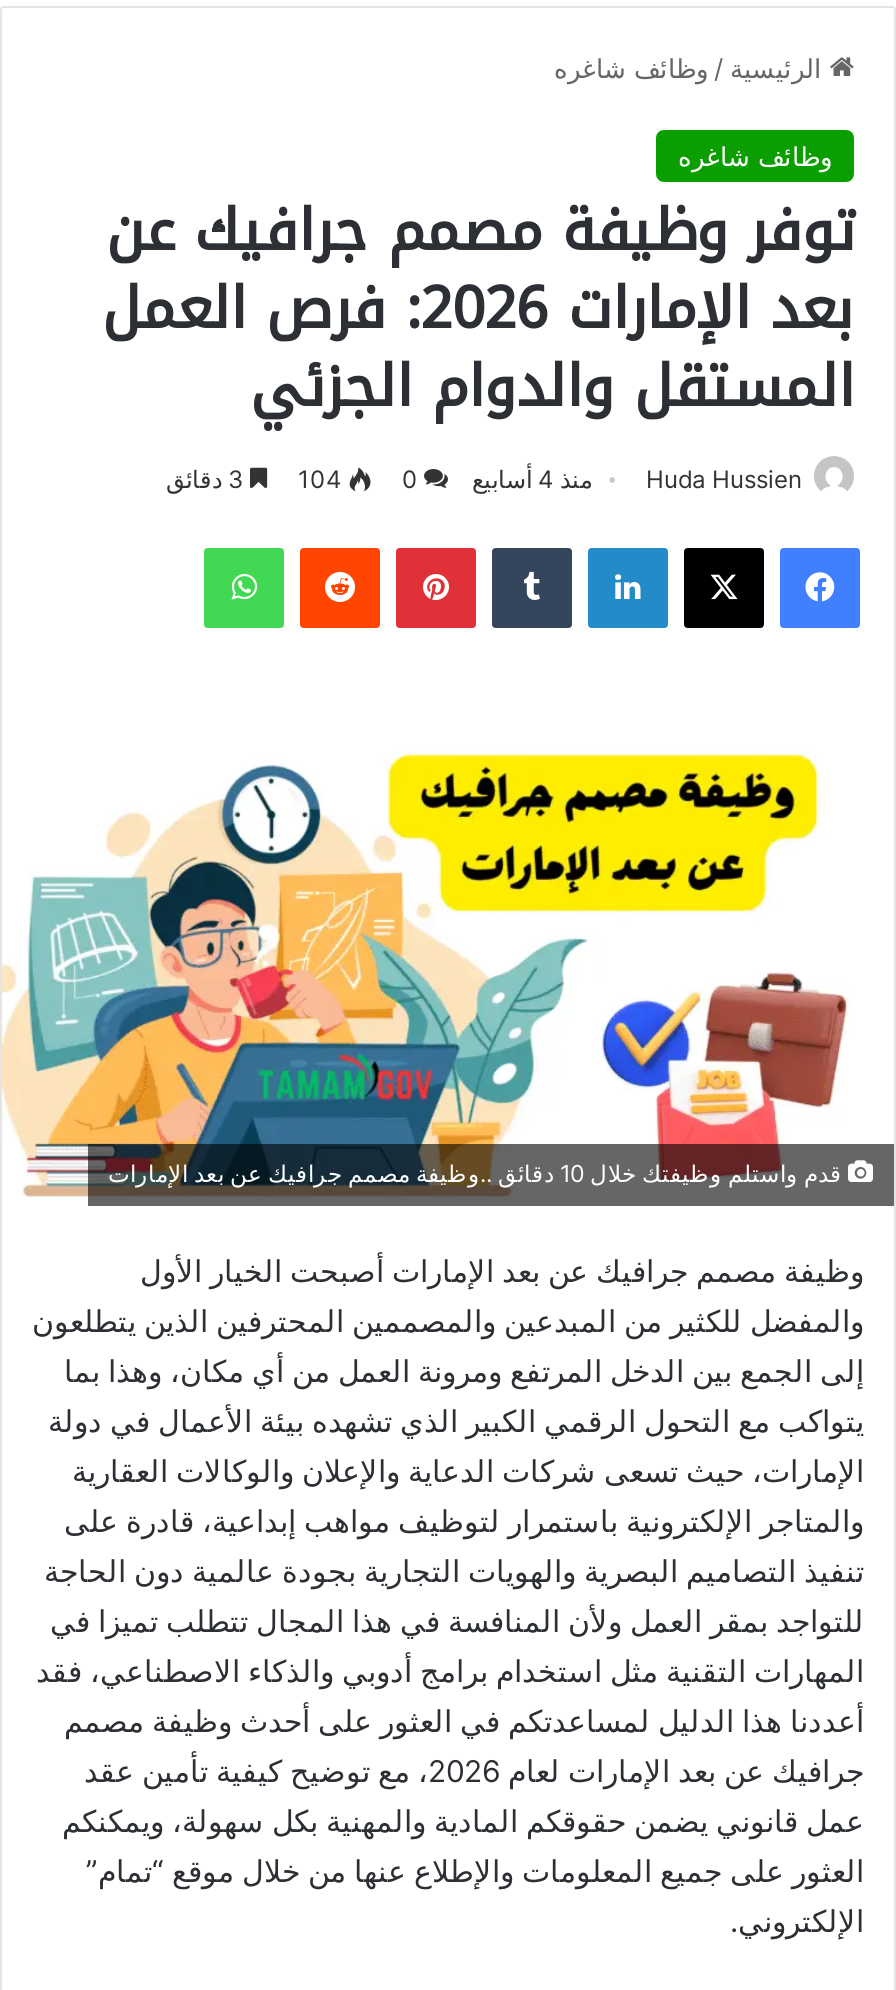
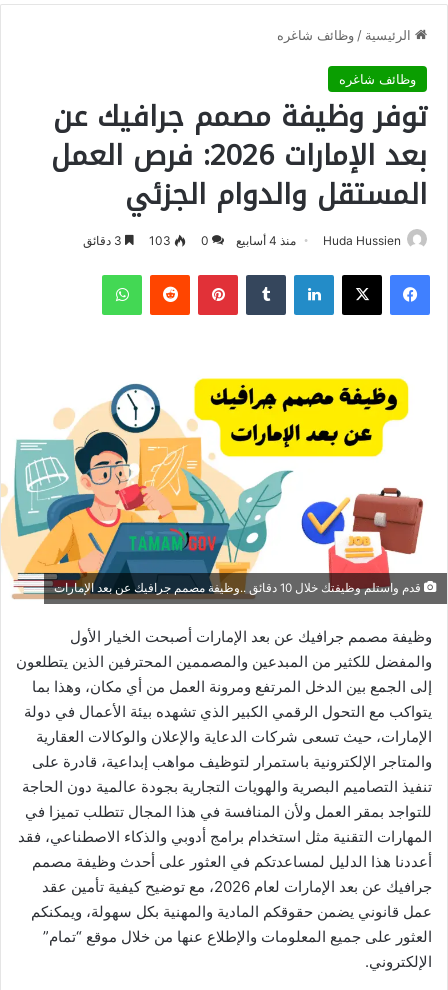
- 104
+ 103
